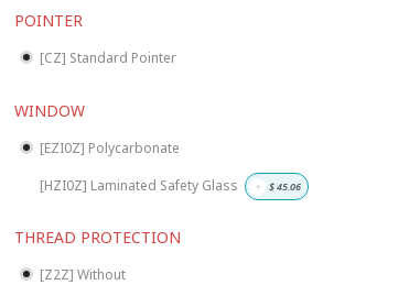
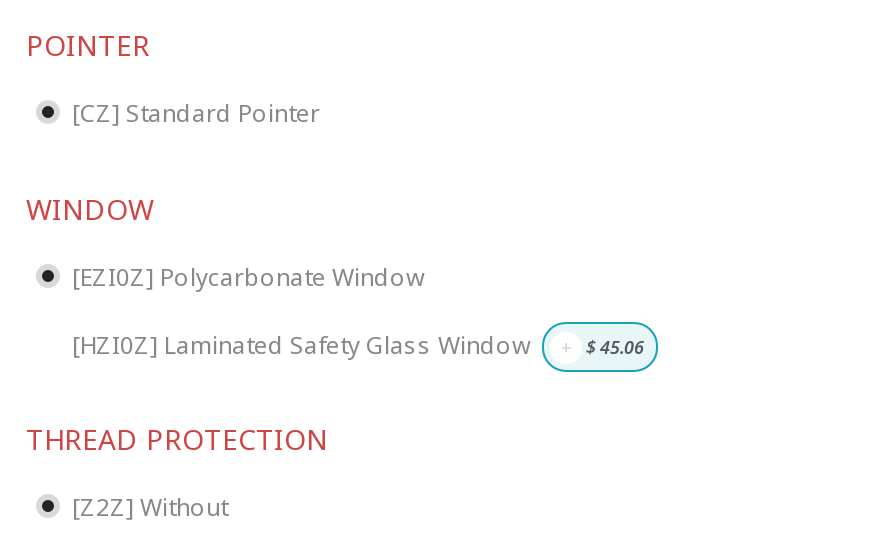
- [EZI0Z] Polycarbonate
+ [EZI0Z] Polycarbonate Window

- [HZI0Z] Laminated Safety Glass
+ [HZI0Z] Laminated Safety Glass Window
